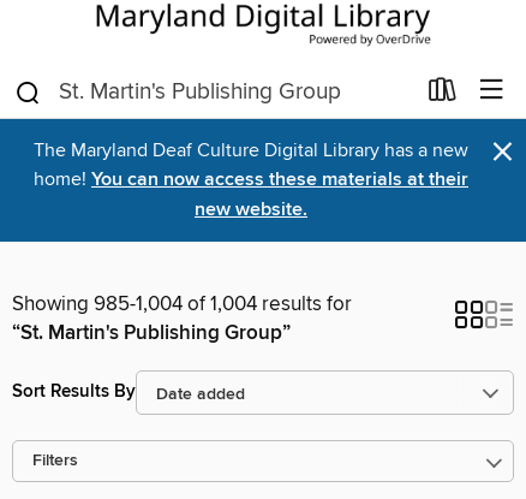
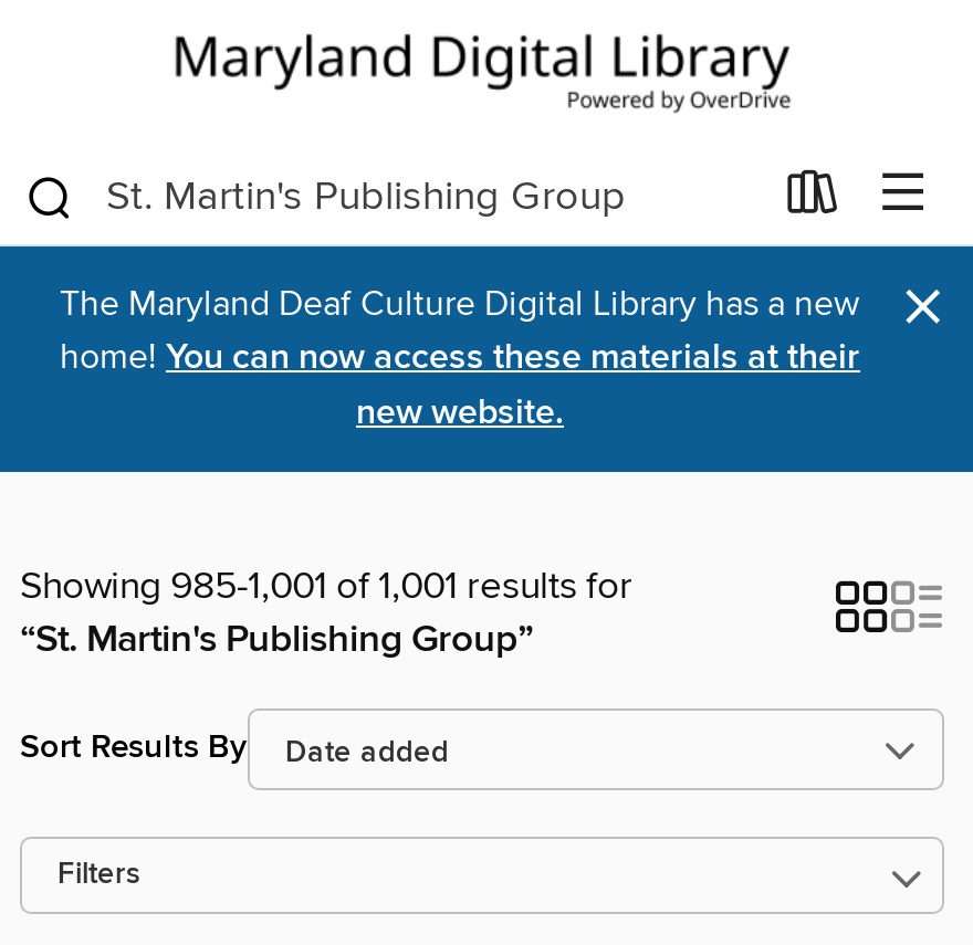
- Showing 985-1,004 of 1,004 results for
+ Showing 985-1,001 of 1,001 results for
